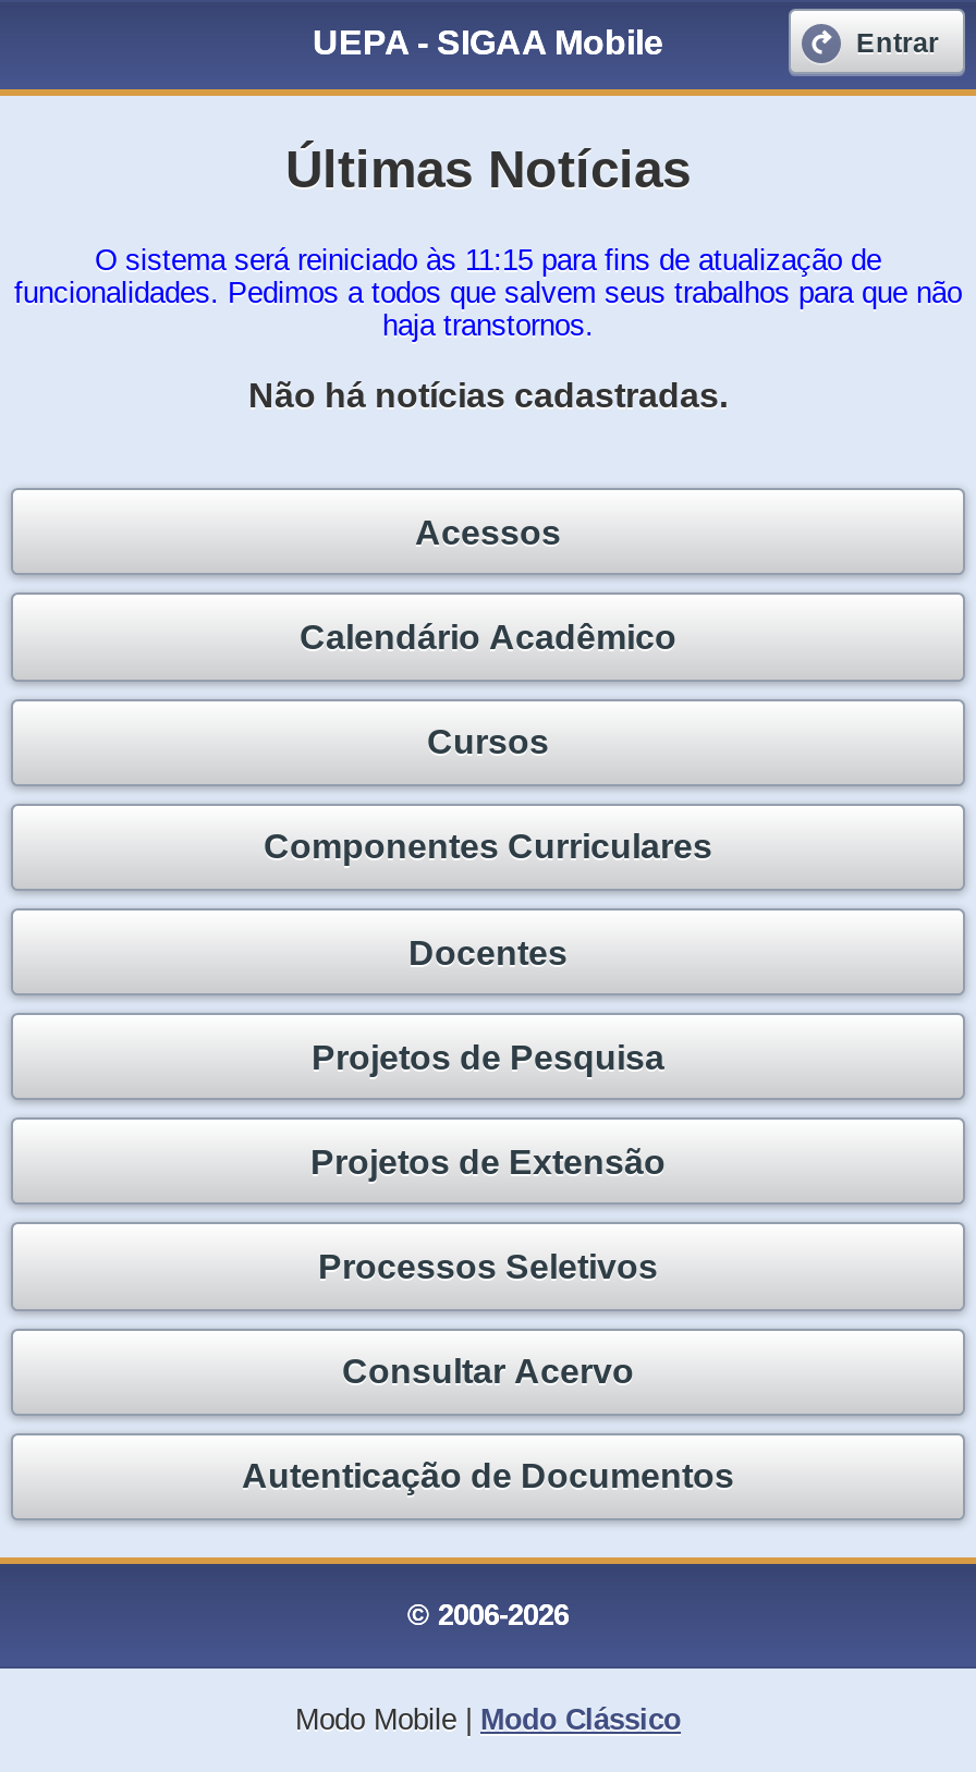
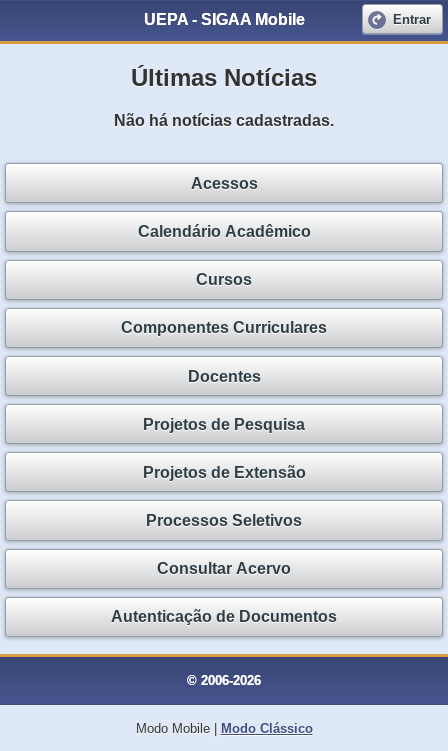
- O sistema será reiniciado às 11:15 para fins de atualização de
- funcionalidades. Pedimos a todos que salvem seus trabalhos para que não
- haja transtornos.
